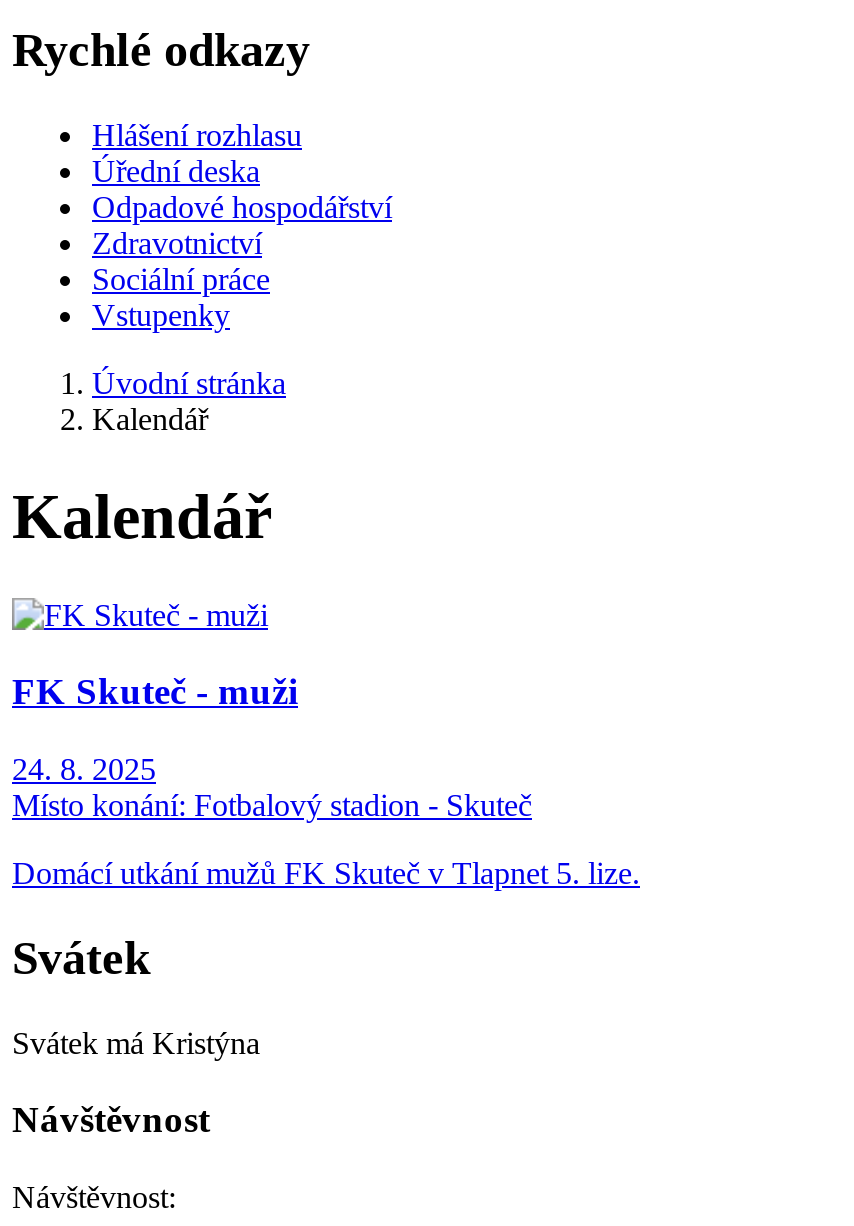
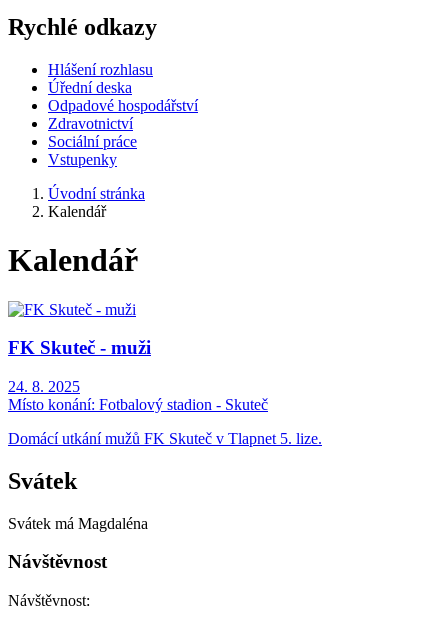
- Svátek má Kristýna
+ Svátek má Magdaléna
